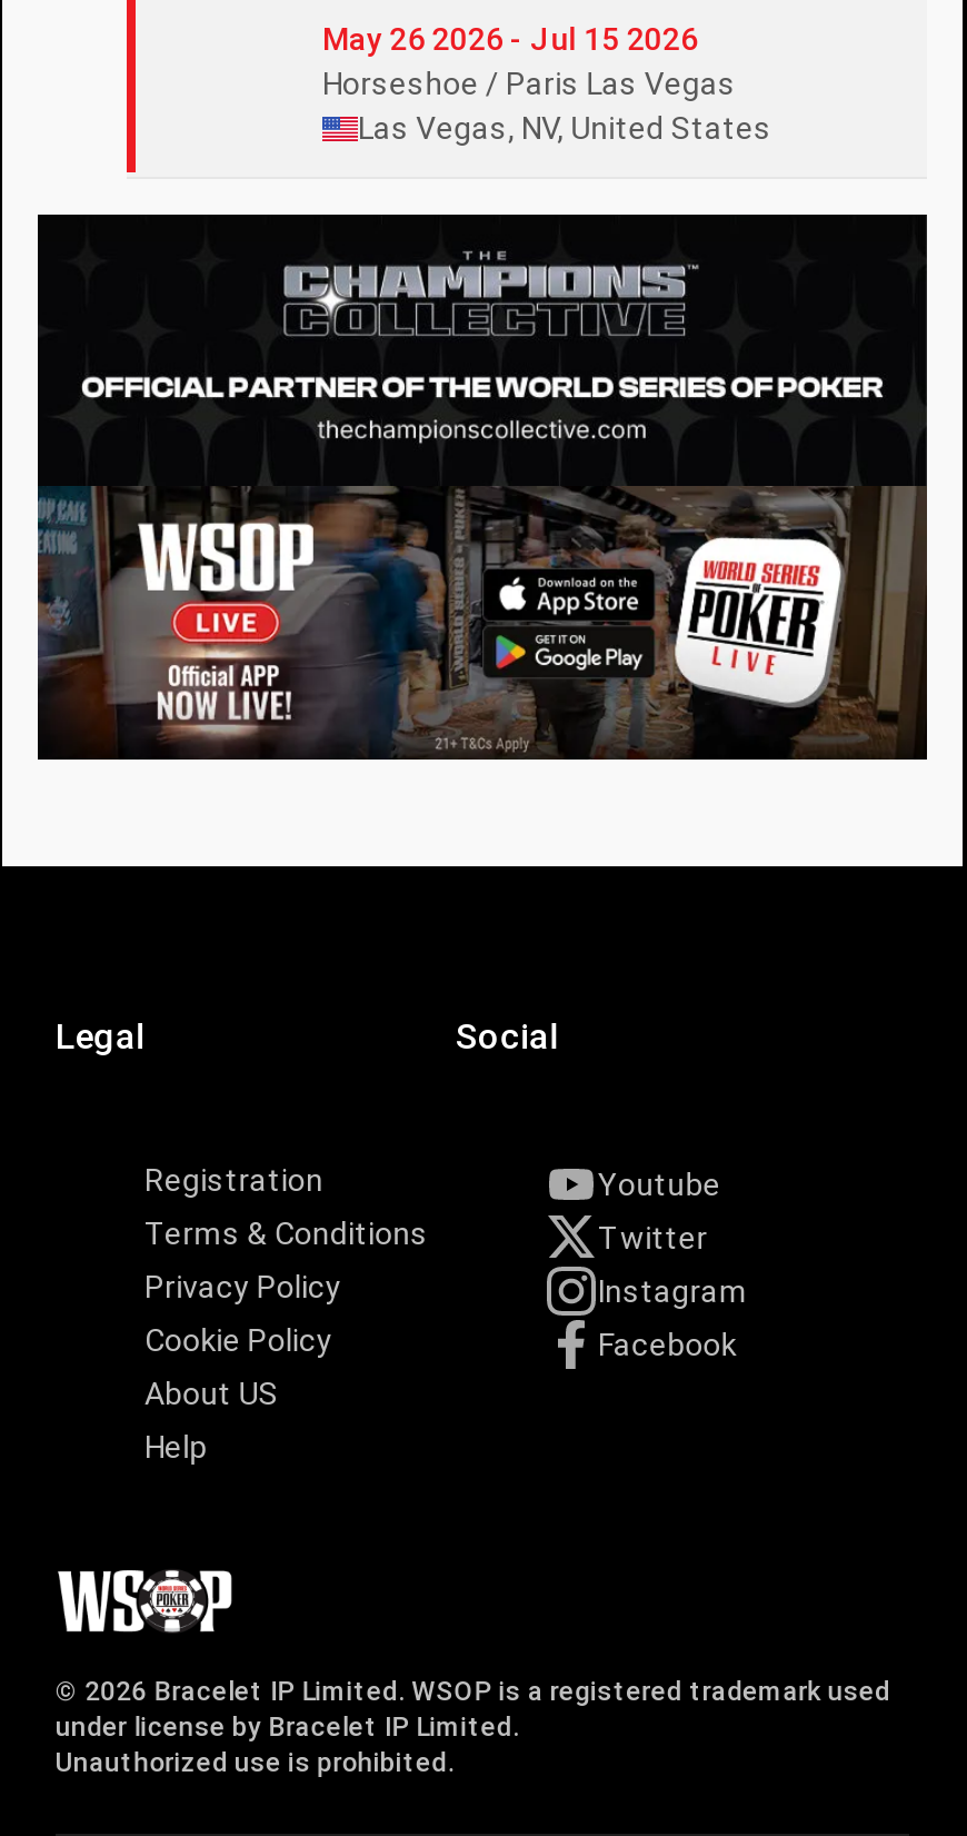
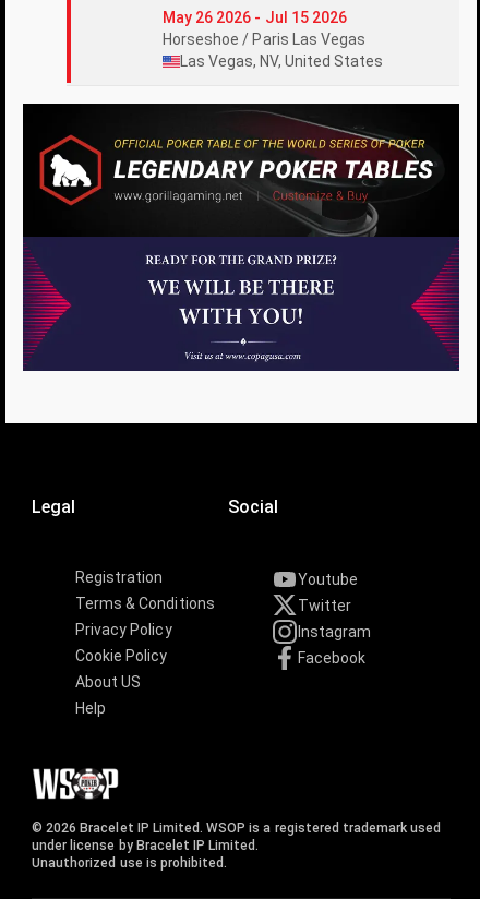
- [image]
+ [image]
